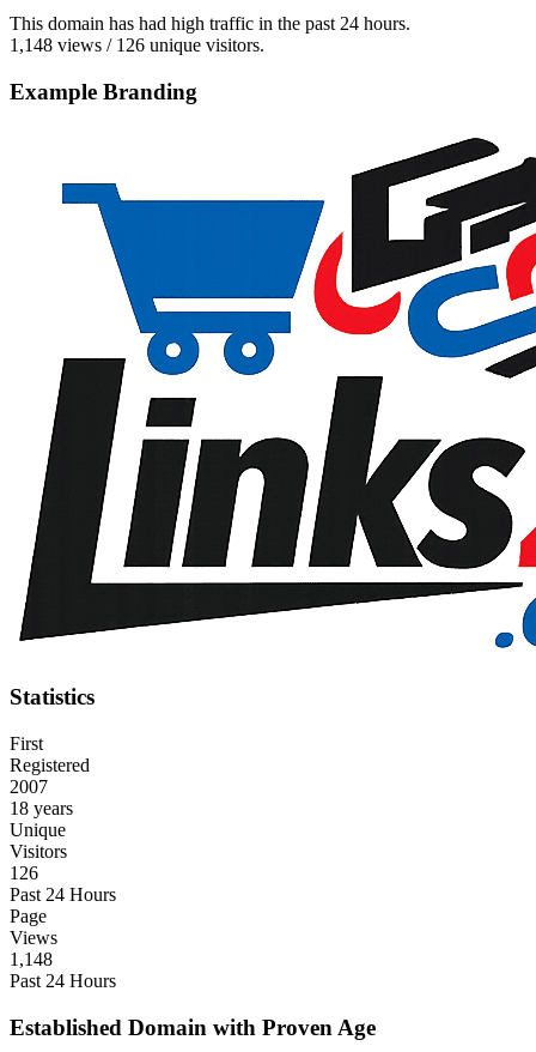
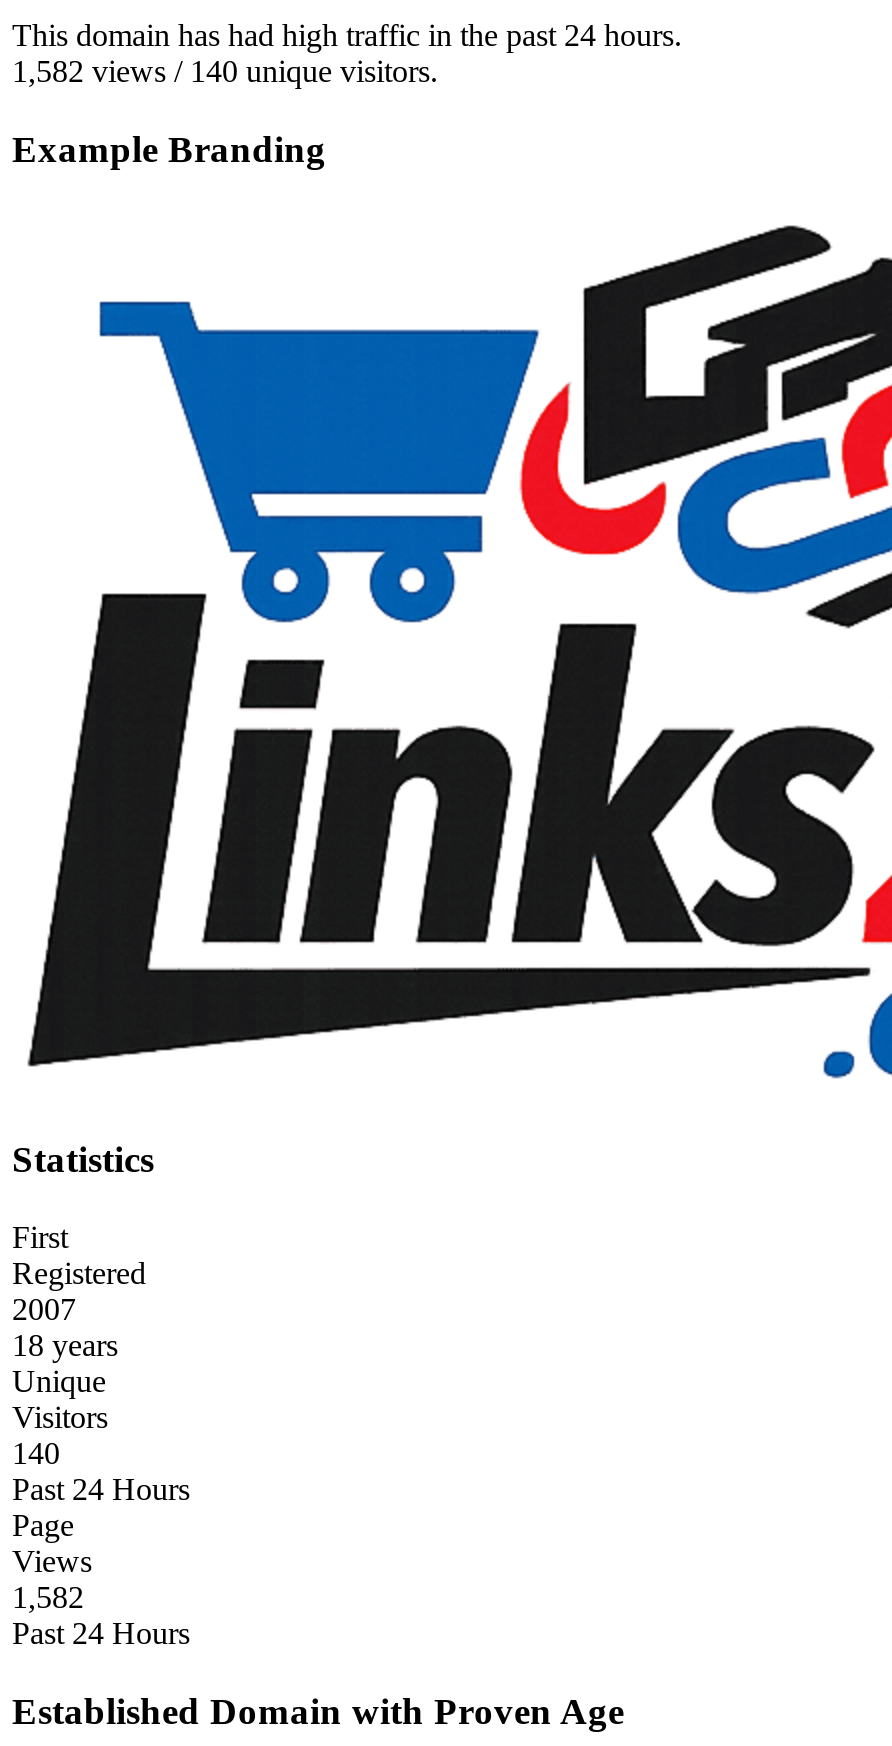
- 1,148 views / 126 unique visitors.
+ 1,582 views / 140 unique visitors.

- 126
+ 140

- 1,148
+ 1,582
